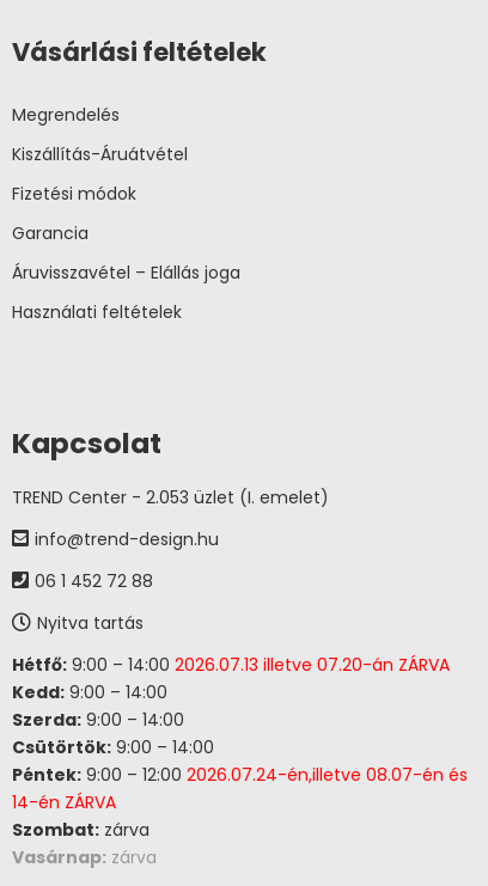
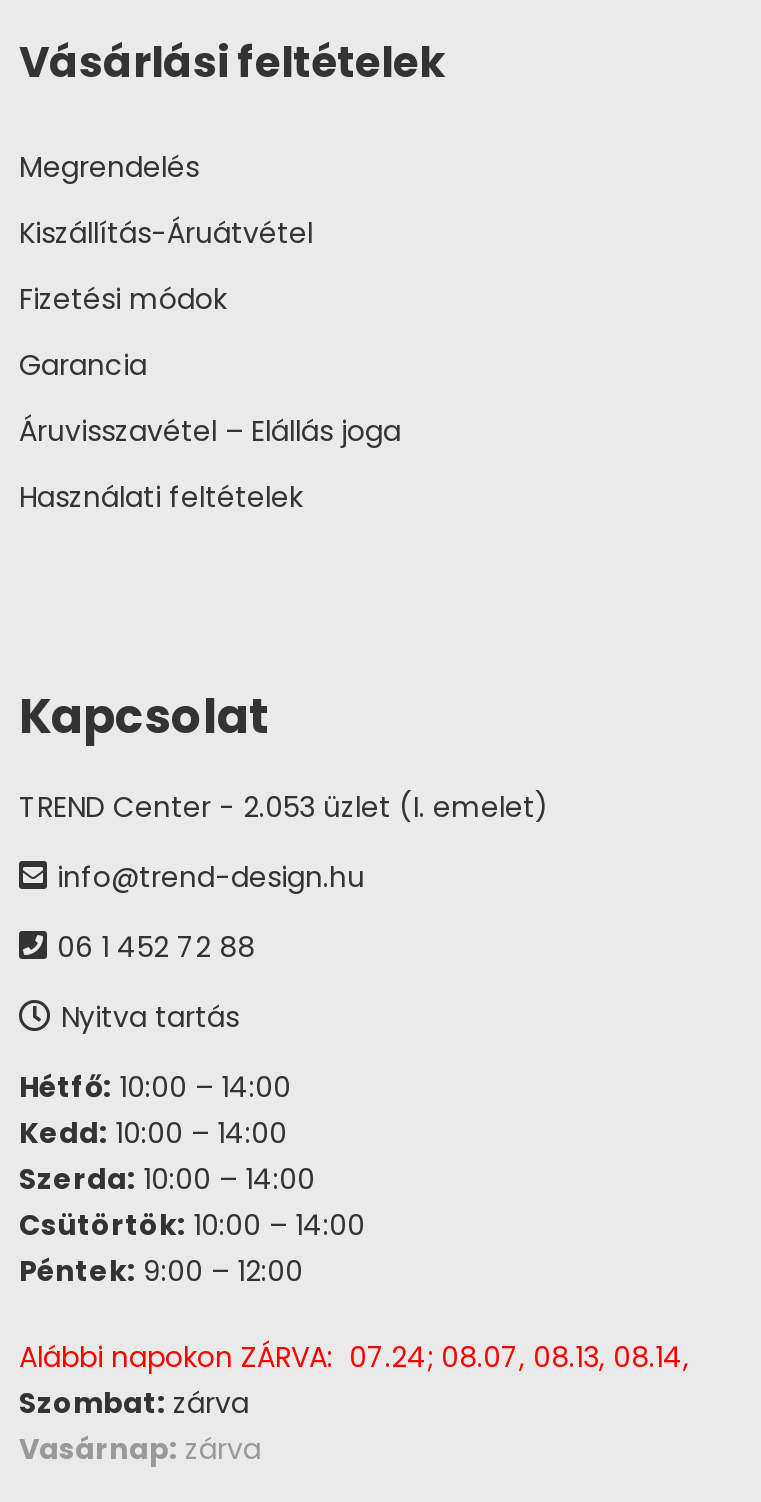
- Hétfő: 9:00 – 14:00 2026.07.13 illetve 07.20-án ZÁRVA
- Kedd: 9:00 – 14:00
- Szerda: 9:00 – 14:00
- Csütörtök: 9:00 – 14:00
- Péntek: 9:00 – 12:00 2026.07.24-én,illetve 08.07-én és
- 14-én ZÁRVA
+ Hétfő: 10:00 – 14:00
+ Kedd: 10:00 – 14:00
+ Szerda: 10:00 – 14:00
+ Csütörtök: 10:00 – 14:00
+ Péntek: 9:00 – 12:00
+ Alábbi napokon ZÁRVA: 07.24; 08.07, 08.13, 08.14,
